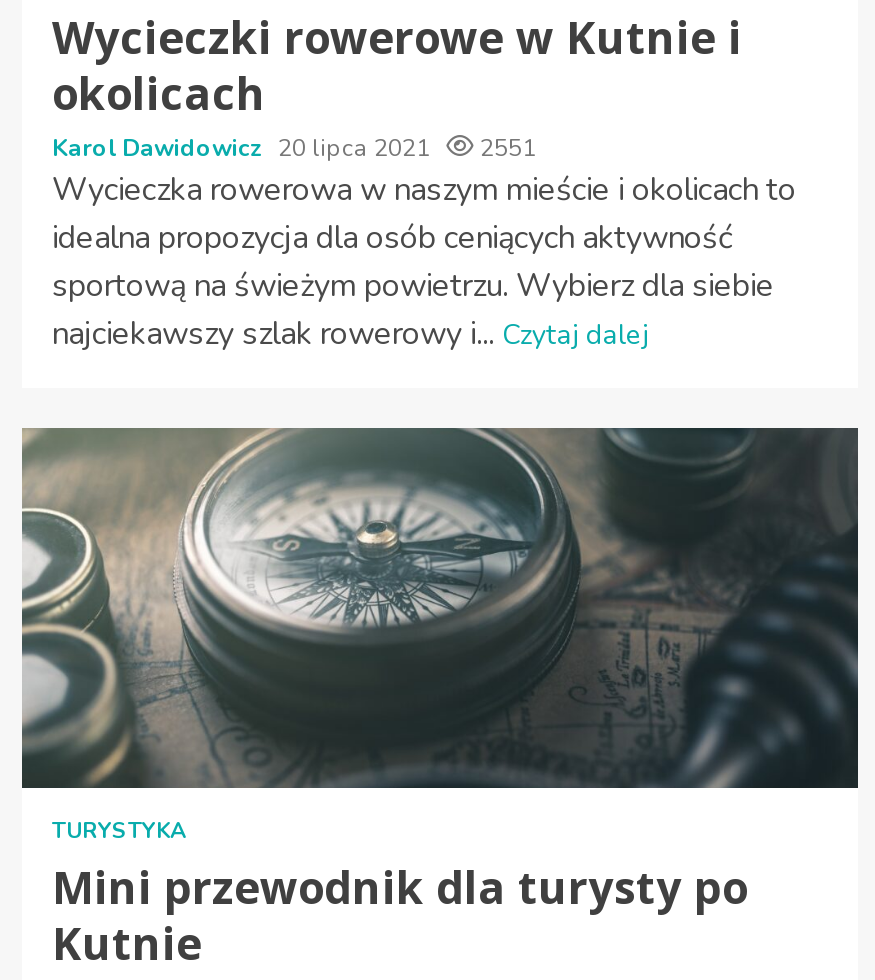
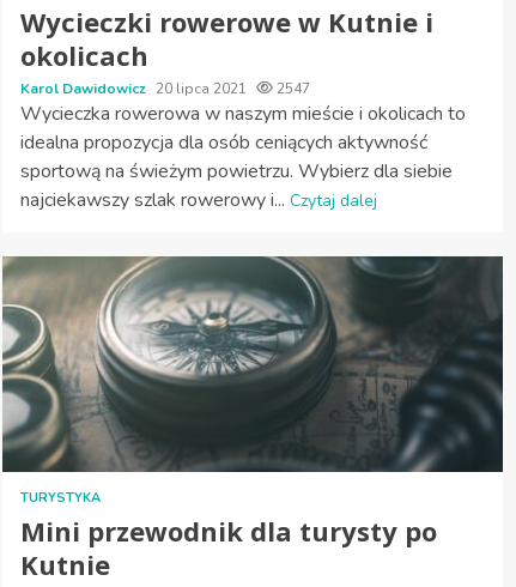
- Karol Dawidowicz 20 lipca 2021 2551
+ Karol Dawidowicz 20 lipca 2021 2547
